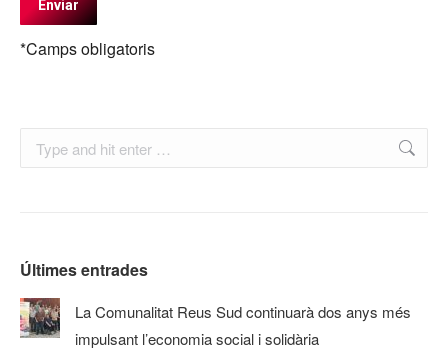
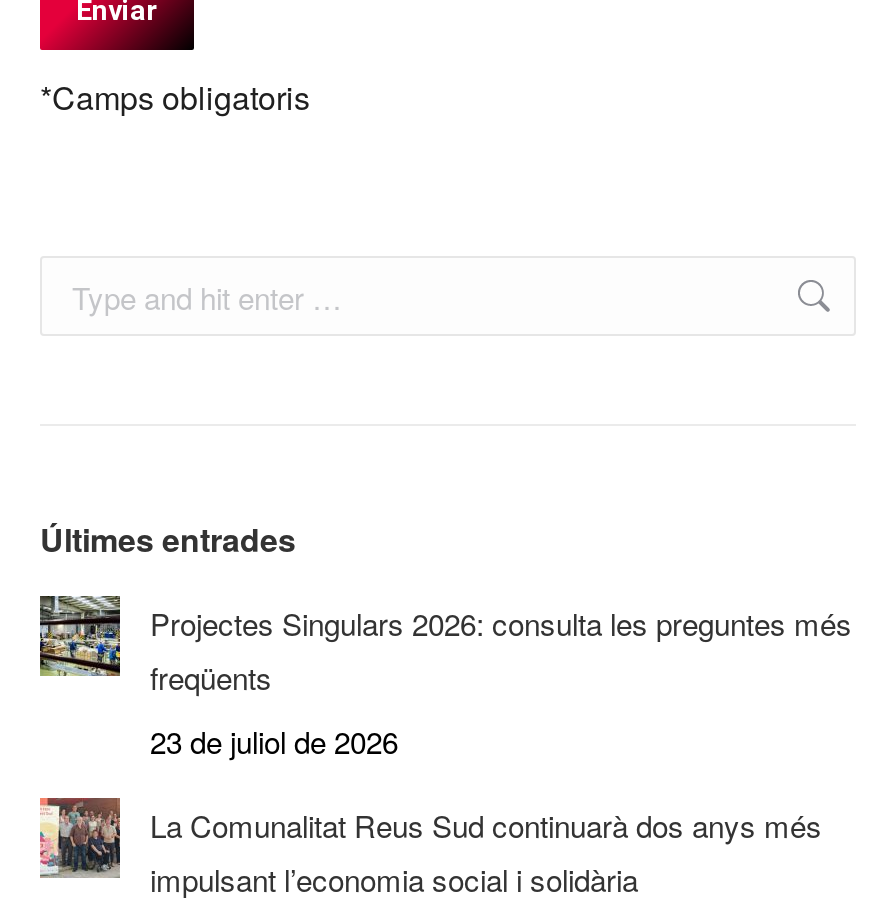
+ [image]
+ Projectes Singulars 2026: consulta les preguntes més
+ freqüents
+ 23 de juliol de 2026
